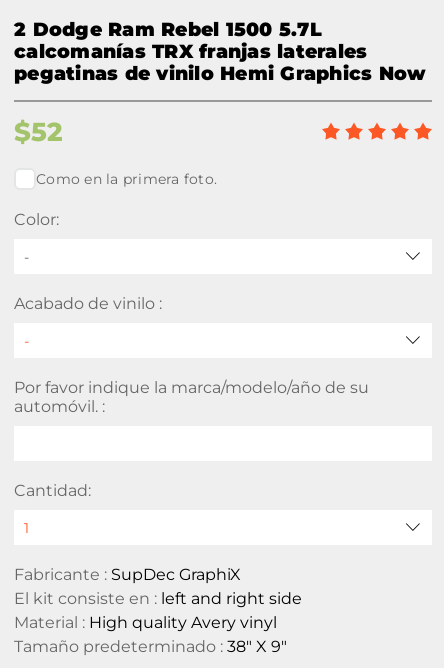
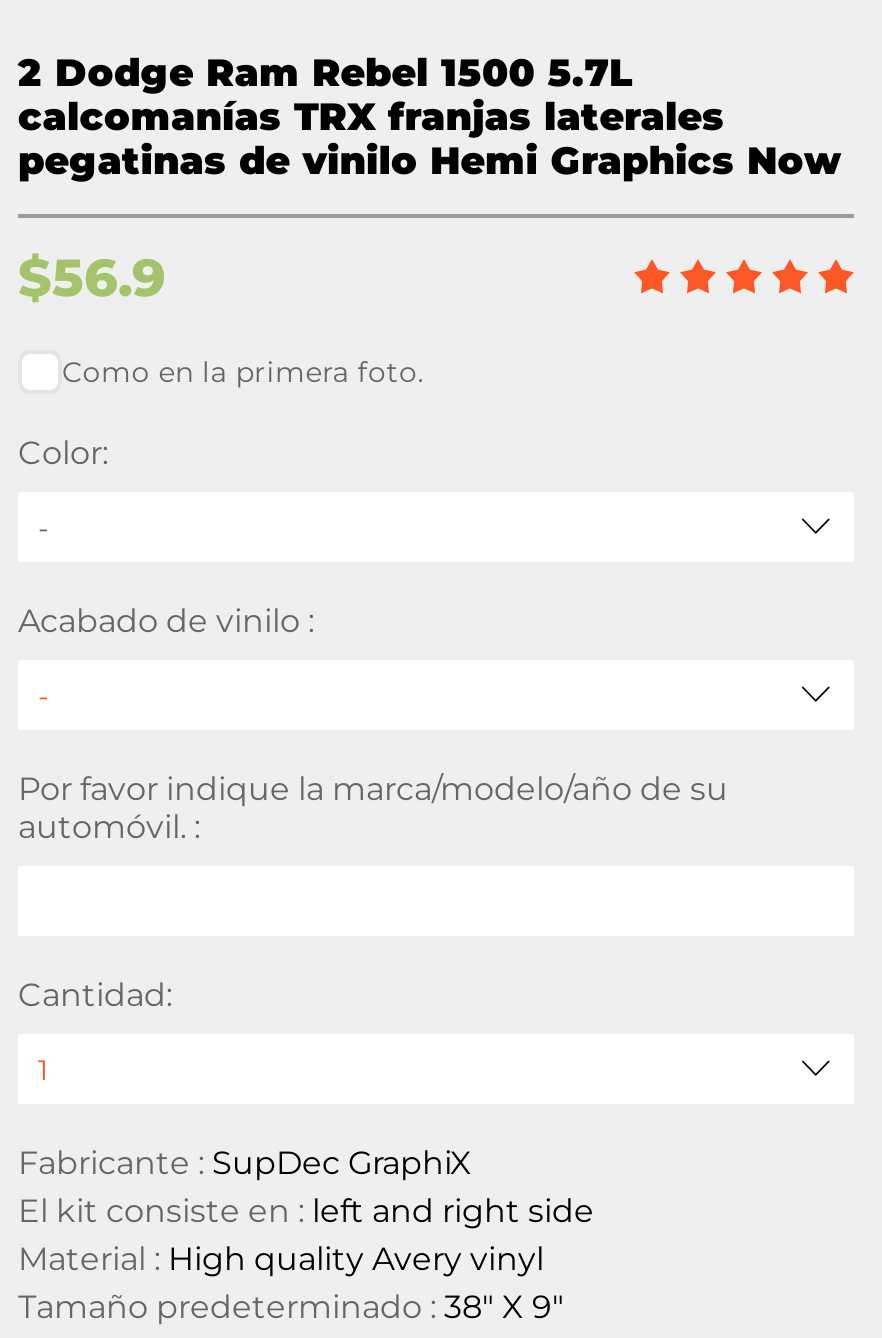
- $52
+ $56.9
